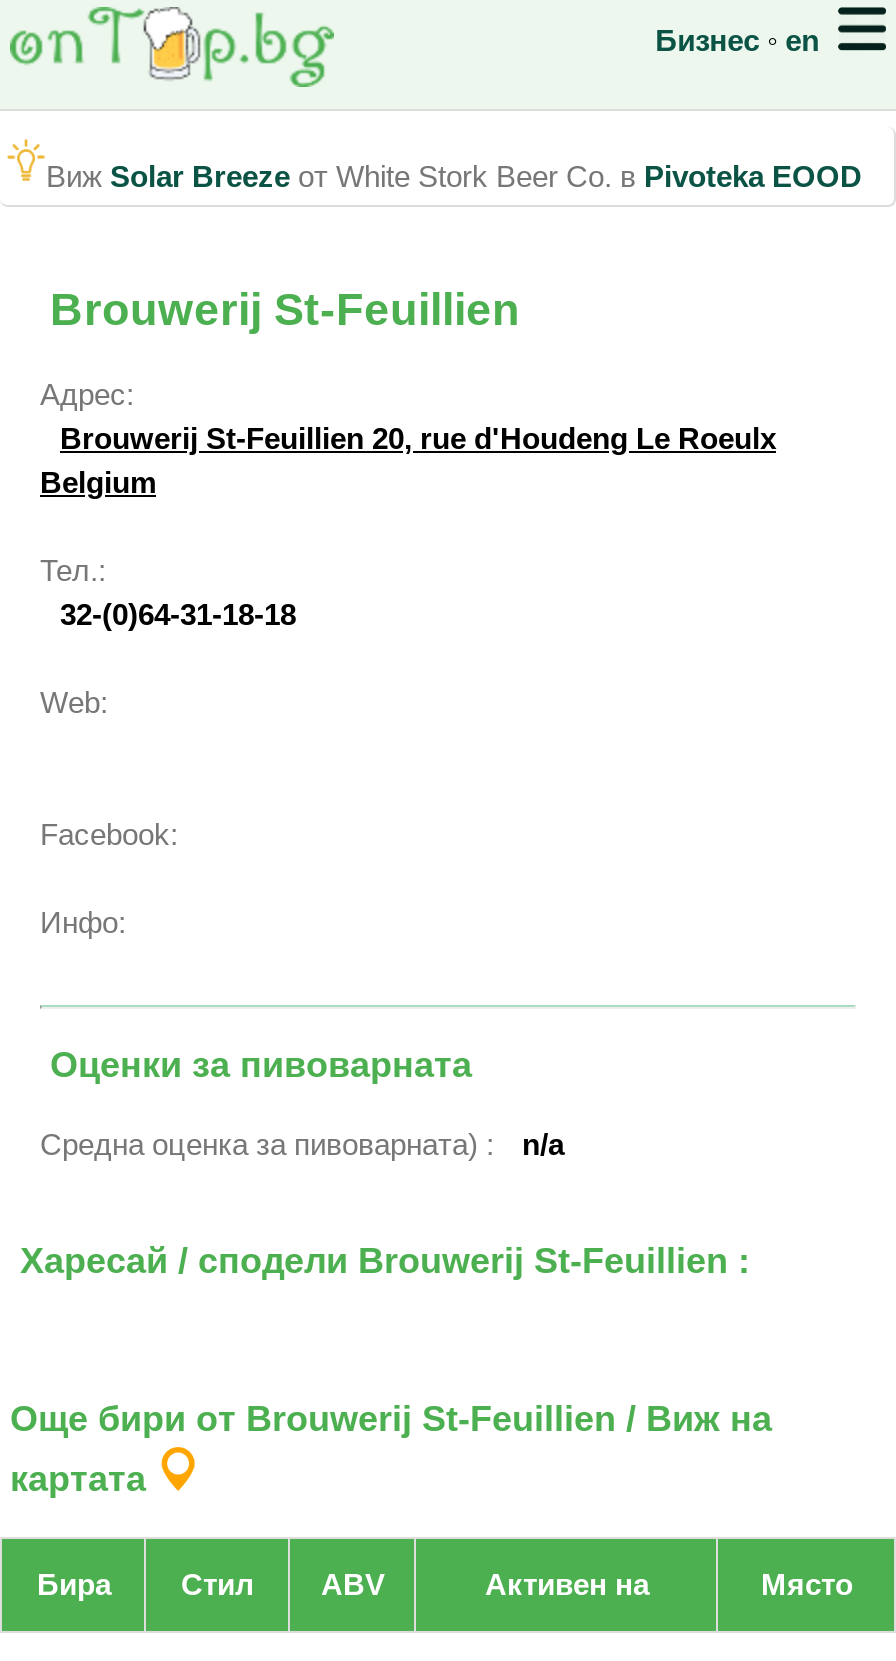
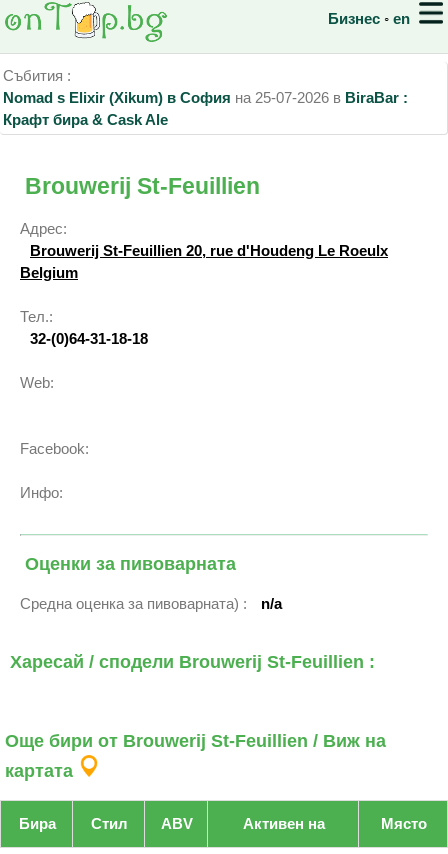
- Виж Solar Breeze от White Stork Beer Co. в Pivoteka EOOD
+ Събития :
+ Nomad s Elixir (Xikum) в София на 25-07-2026 в BiraBar :
+ Крафт бира & Cask Ale
